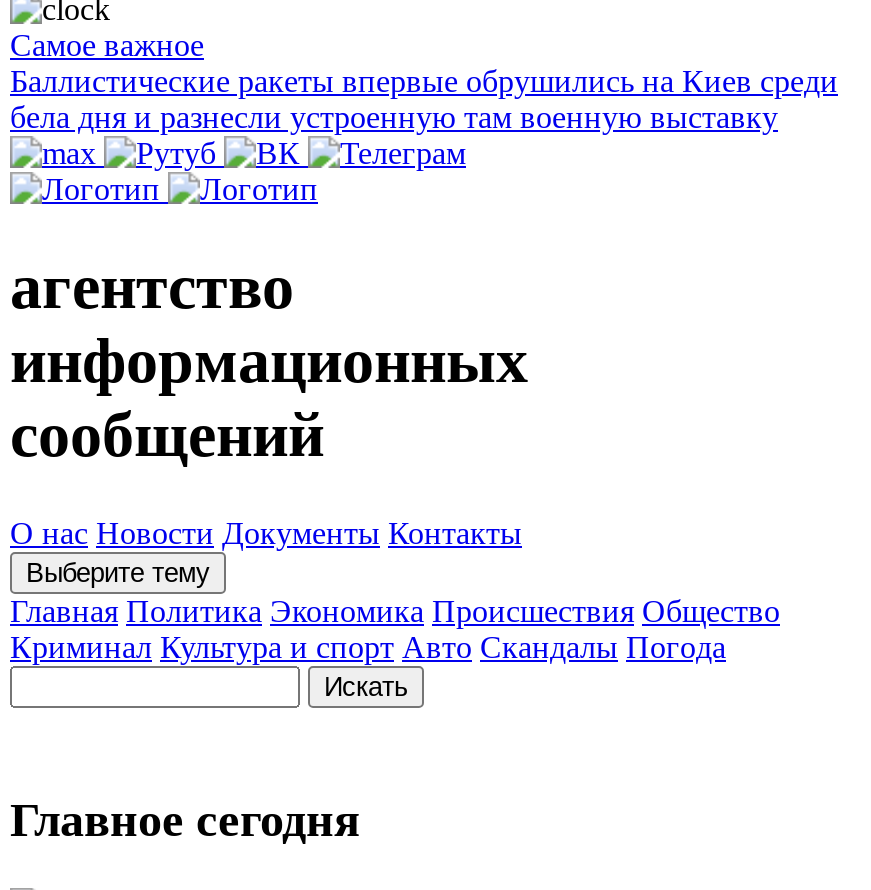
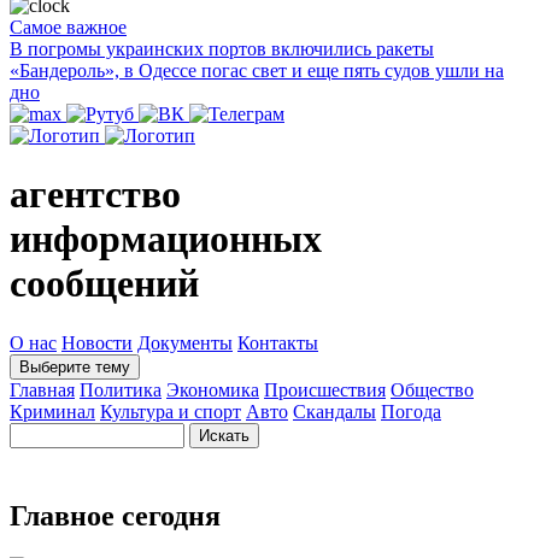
- Баллистические ракеты впервые обрушились на Киев среди
- бела дня и разнесли уcтроенную там военную выставку
+ В погромы украинских портов включились ракеты
+ «Бандероль», в Одессе погас свет и еще пять судов ушли на
+ дно
